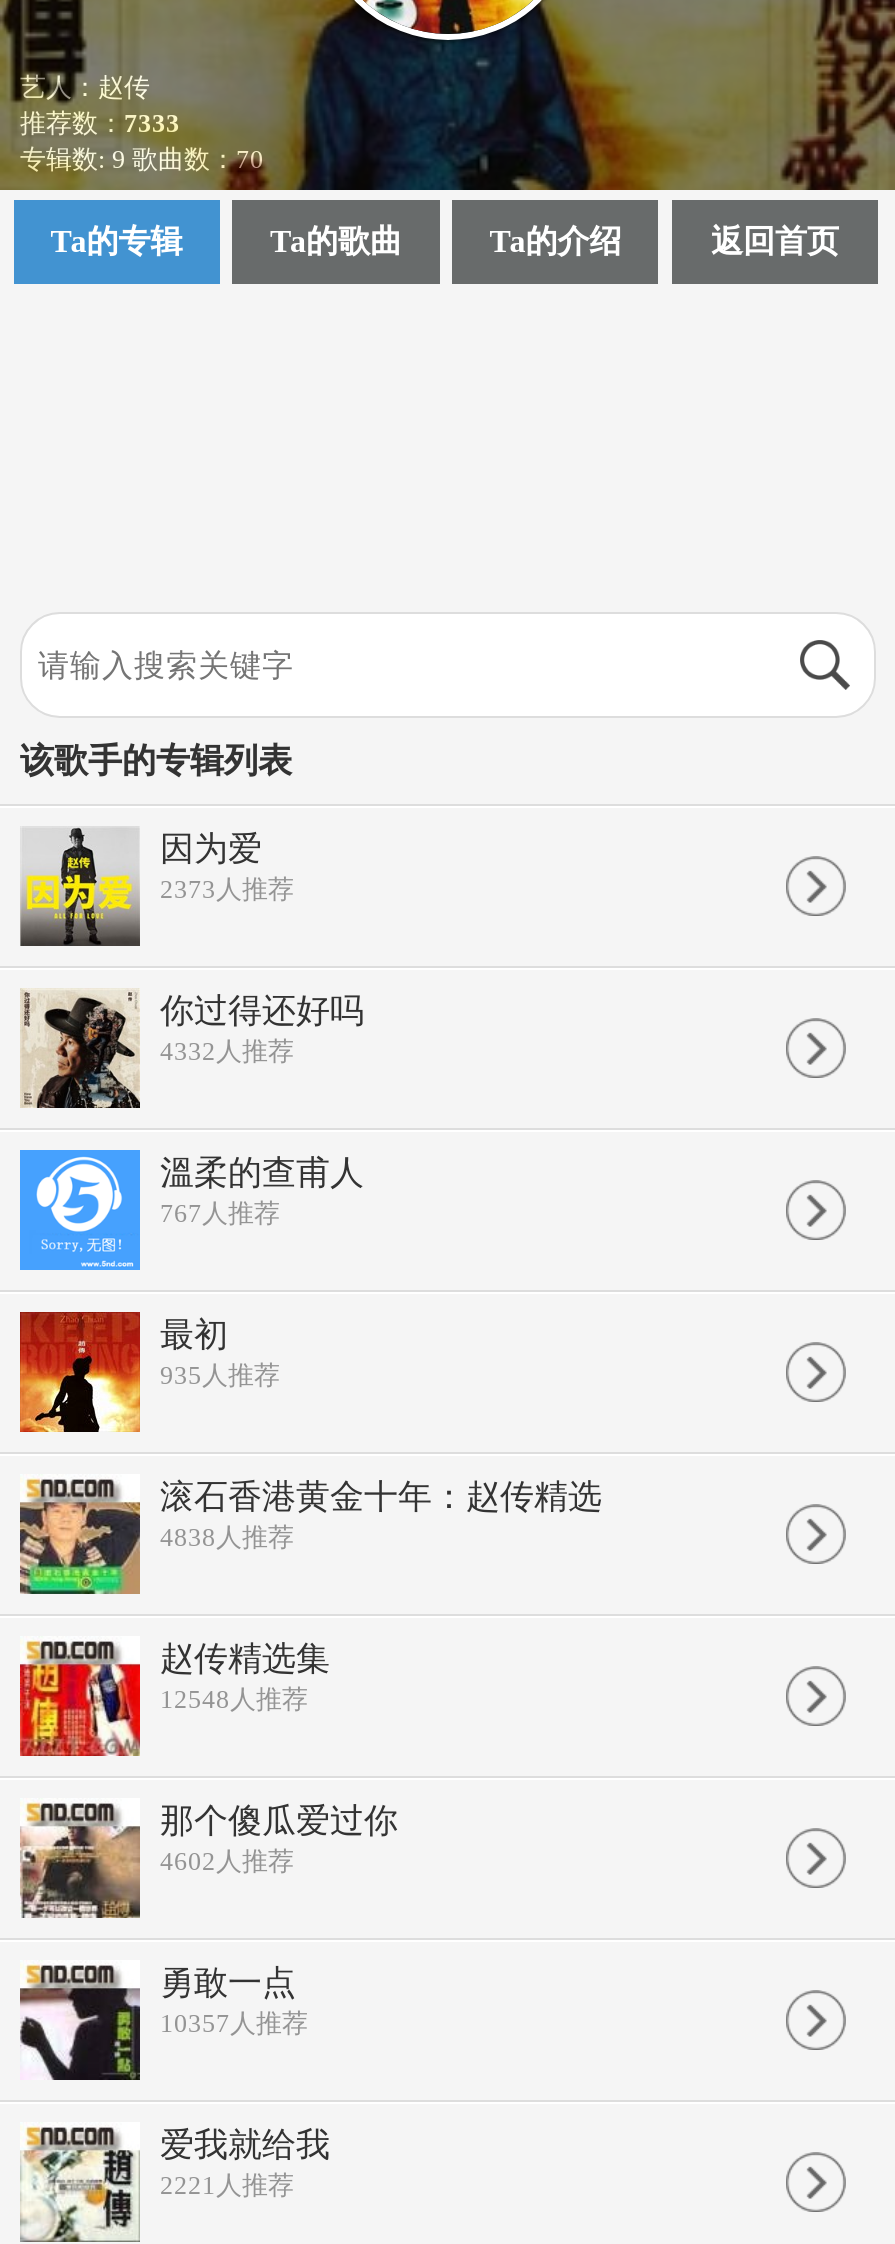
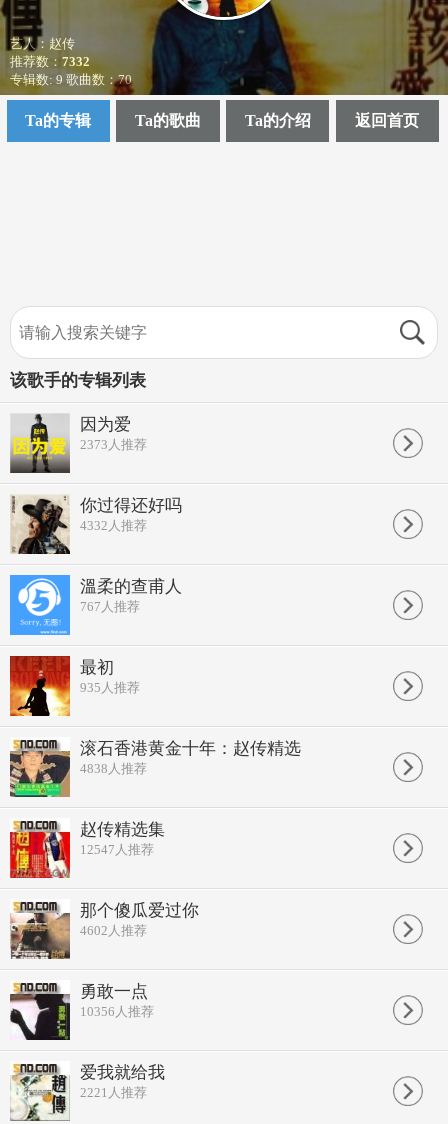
- 推荐数：7333
+ 推荐数：7332

- 12548人推荐
+ 12547人推荐

- 10357人推荐
+ 10356人推荐
